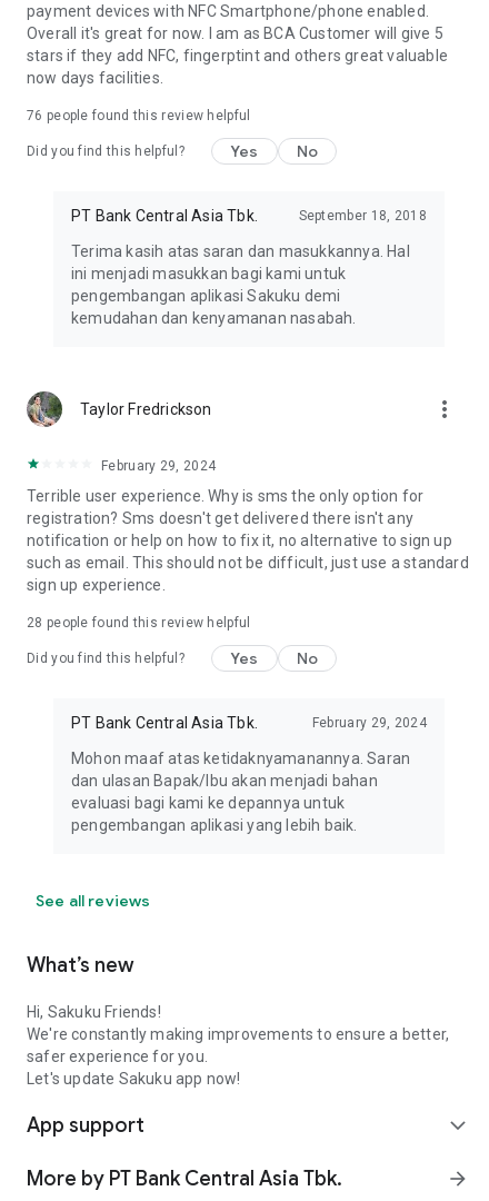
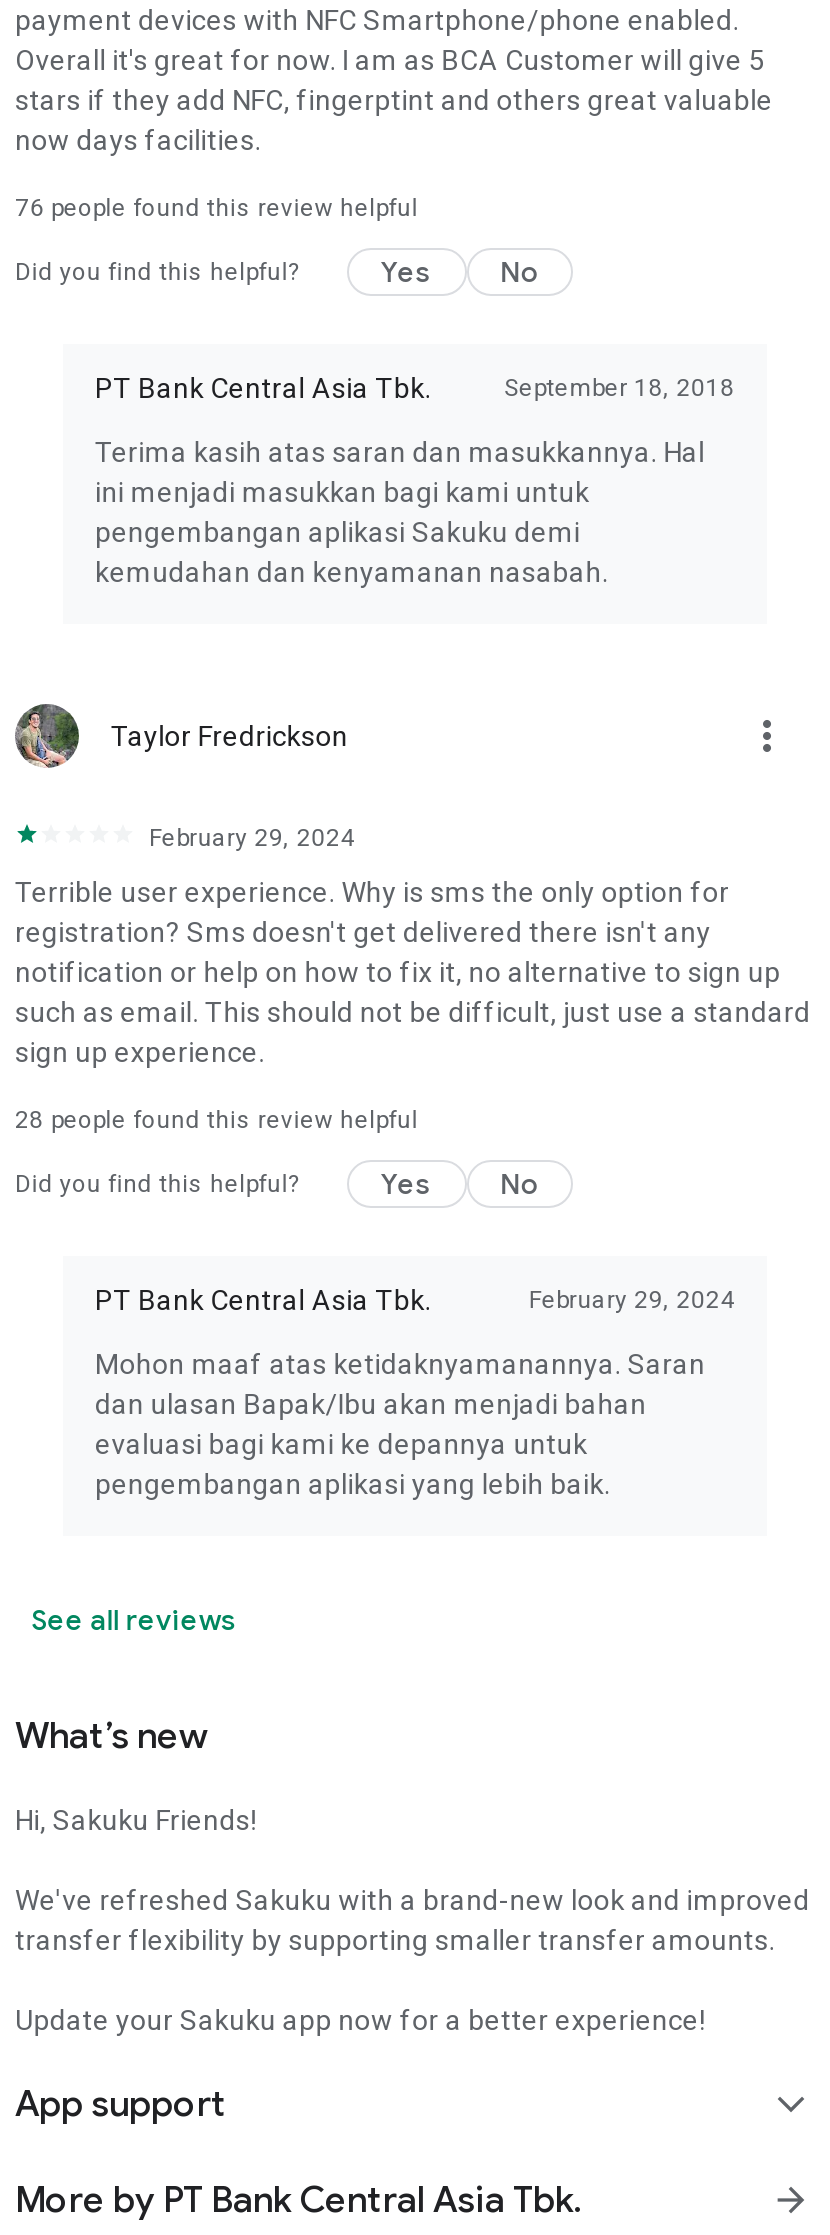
- We're constantly making improvements to ensure a better,
- safer experience for you.
- Let's update Sakuku app now!
+ We've refreshed Sakuku with a brand-new look and improved
+ transfer flexibility by supporting smaller transfer amounts.
+ Update your Sakuku app now for a better experience!
